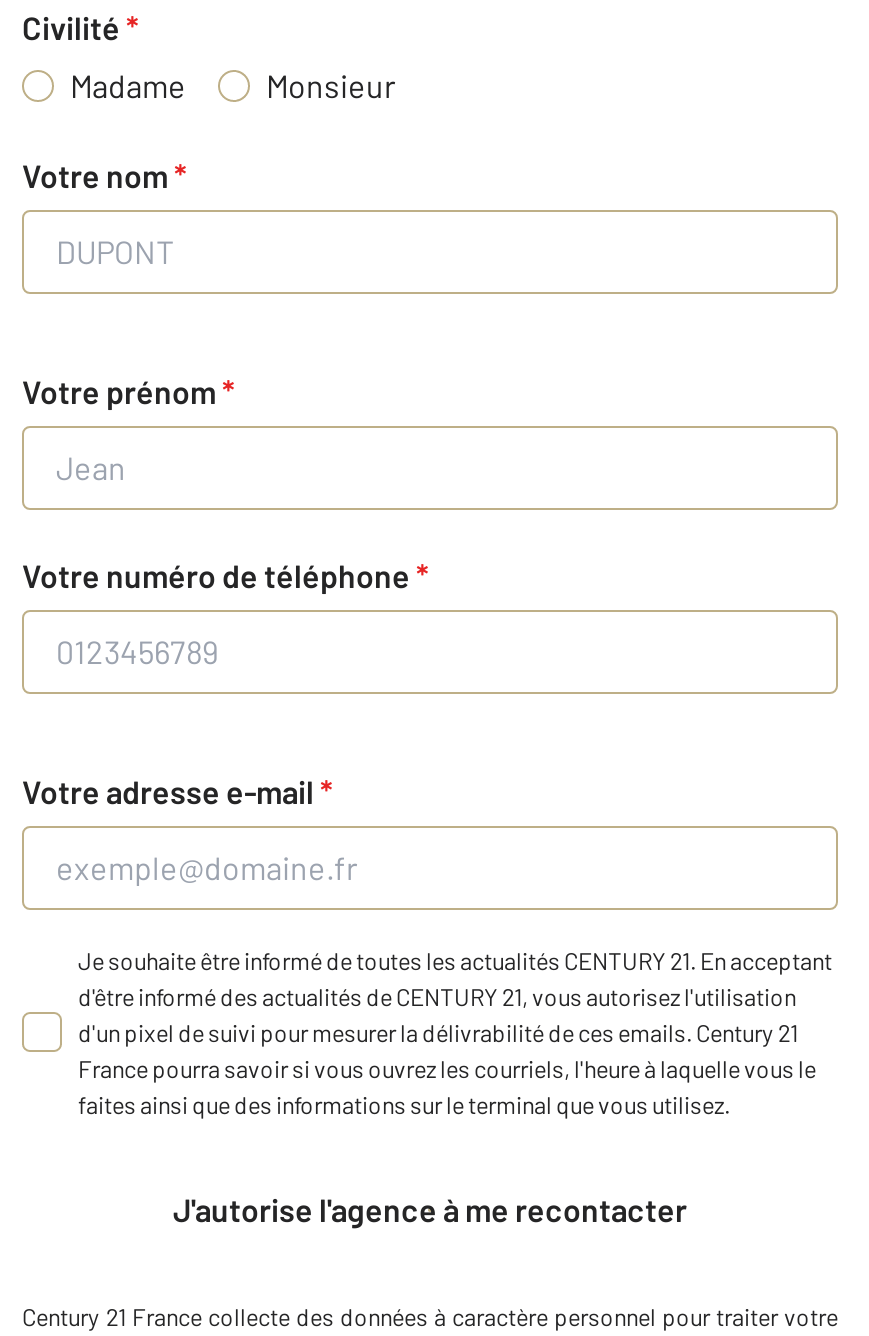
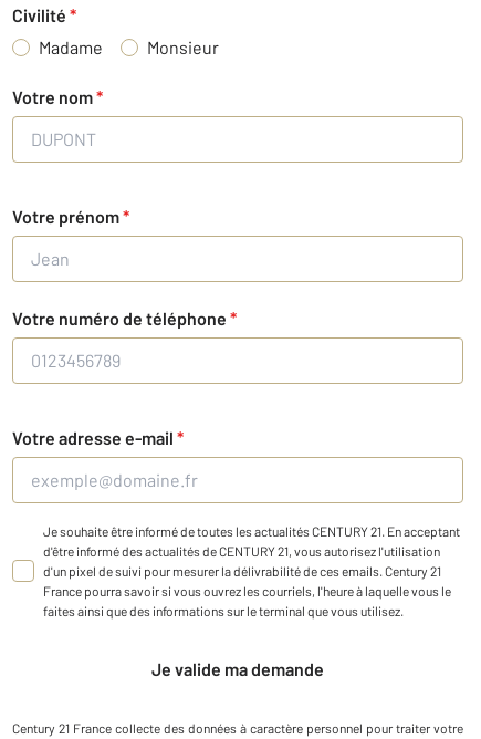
- J'autorise l'agence à me recontacter
+ Je valide ma demande
